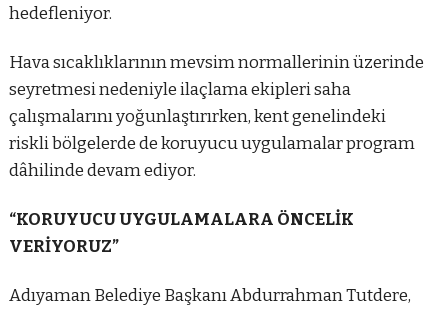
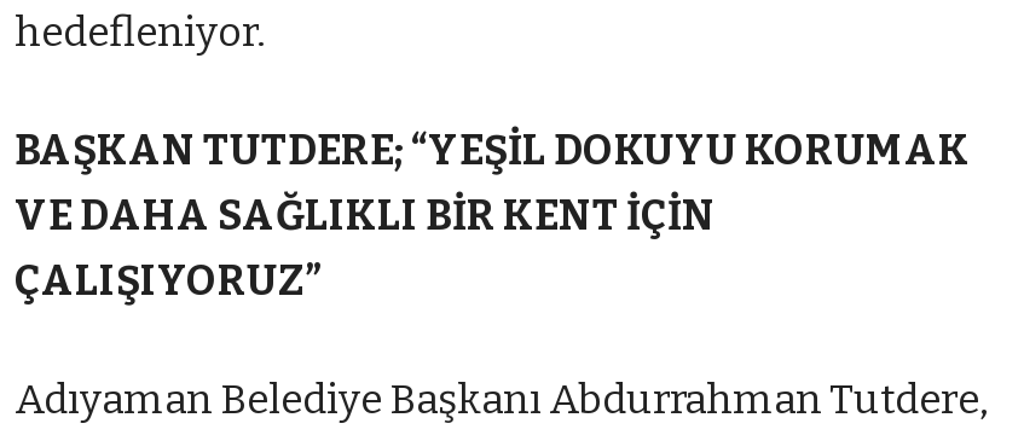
- Hava sıcaklıklarının mevsim normallerinin üzerinde
- seyretmesi nedeniyle ilaçlama ekipleri saha
- çalışmalarını yoğunlaştırırken, kent genelindeki
- riskli bölgelerde de koruyucu uygulamalar program
- dâhilinde devam ediyor.
- “KORUYUCU UYGULAMALARA ÖNCELİK
- VERİYORUZ”
+ BAŞKAN TUTDERE; “YEŞİL DOKUYU KORUMAK
+ VE DAHA SAĞLIKLI BİR KENT İÇİN
+ ÇALIŞIYORUZ”
